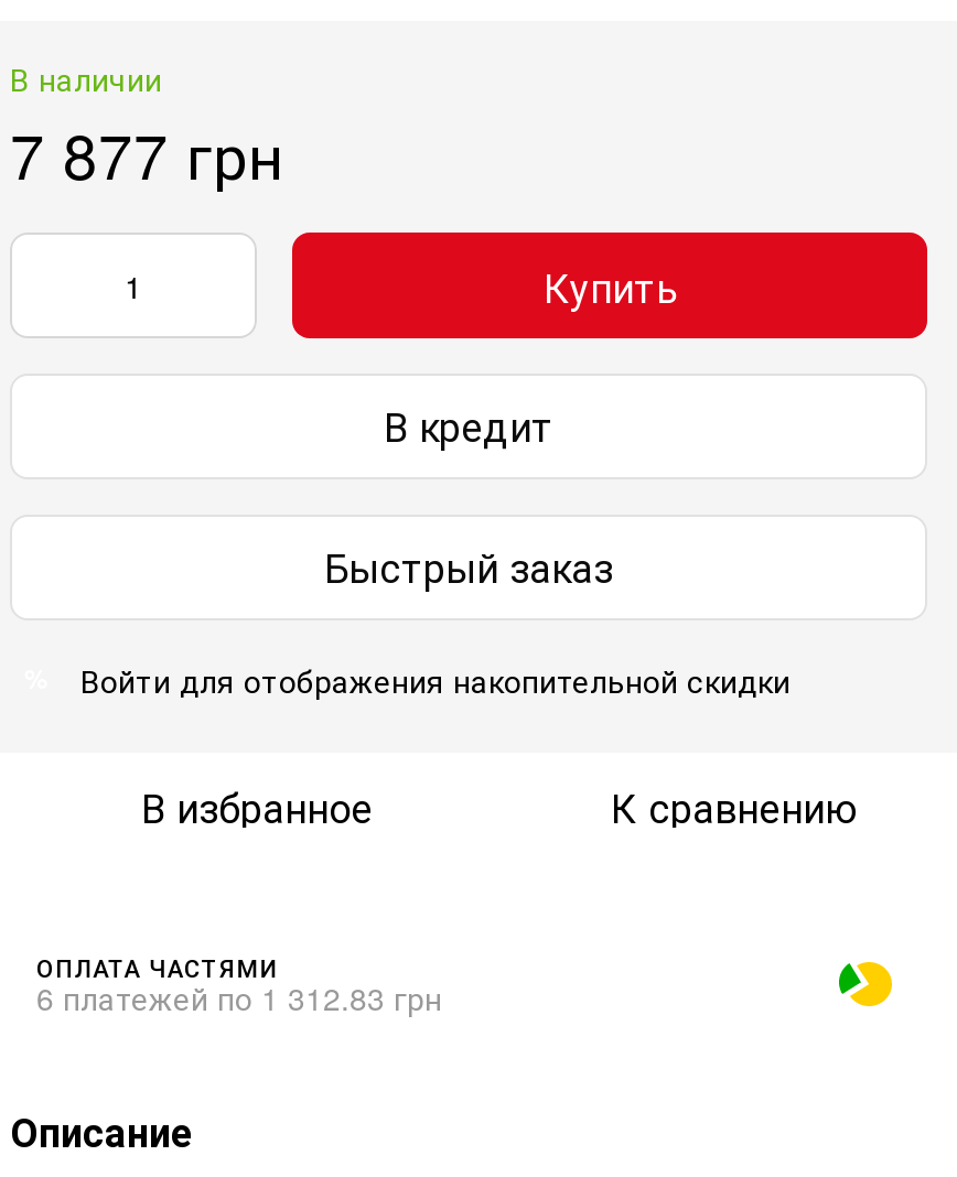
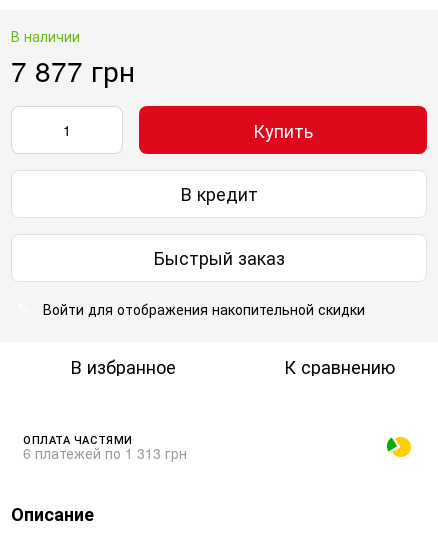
- 6 платежей по 1 312.83 грн
+ 6 платежей по 1 313 грн
